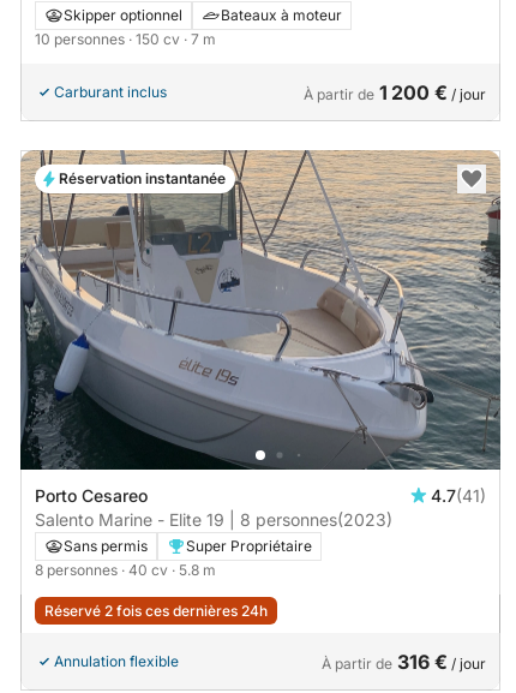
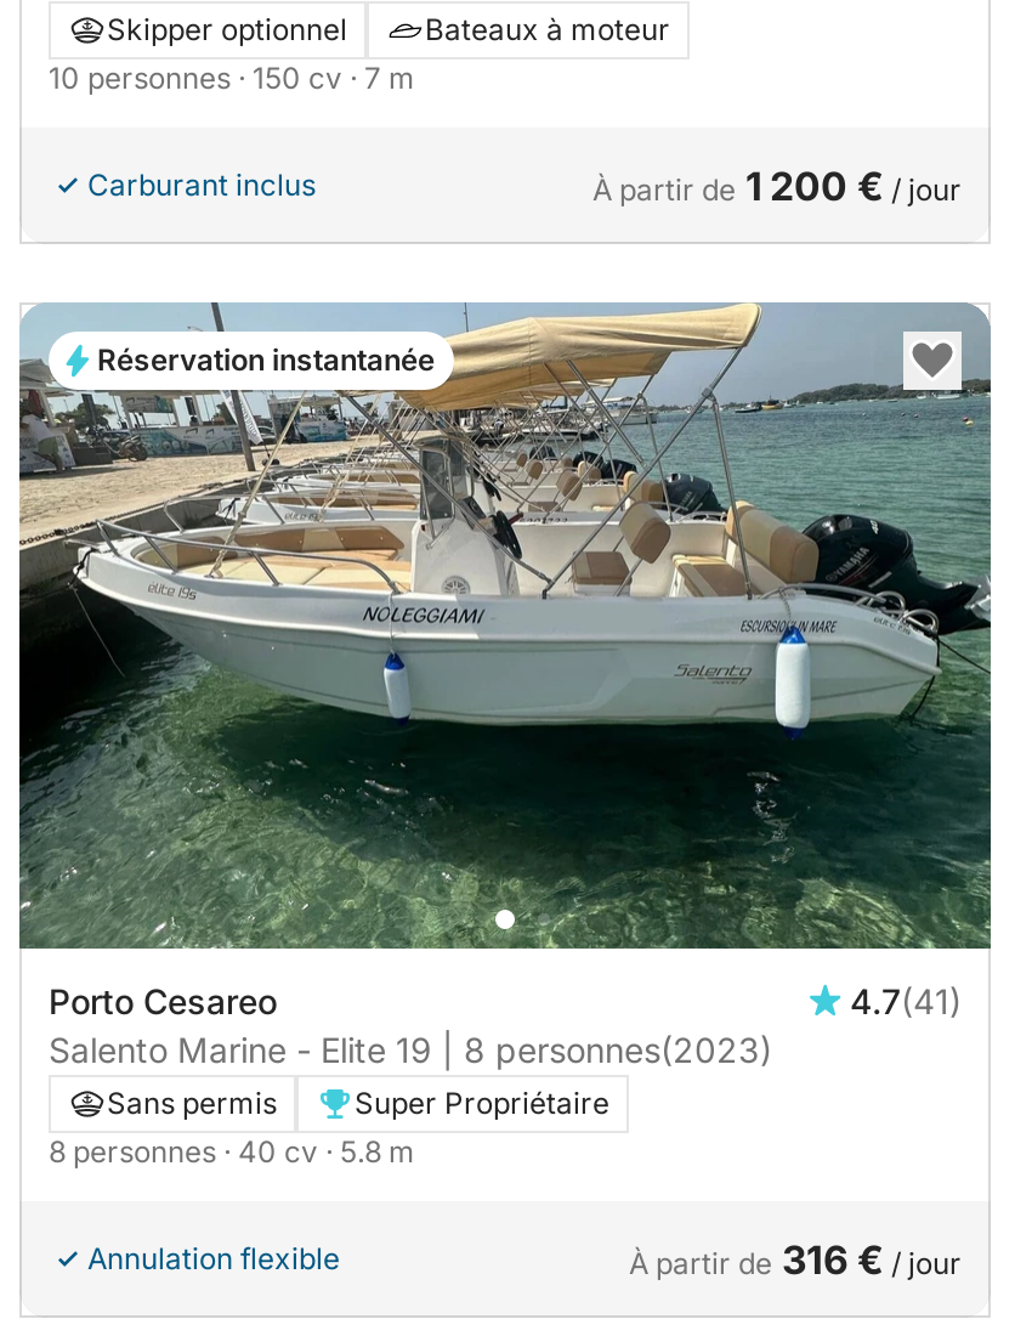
- [image]
+ [image]

- Réservé 2 fois ces dernières 24h
